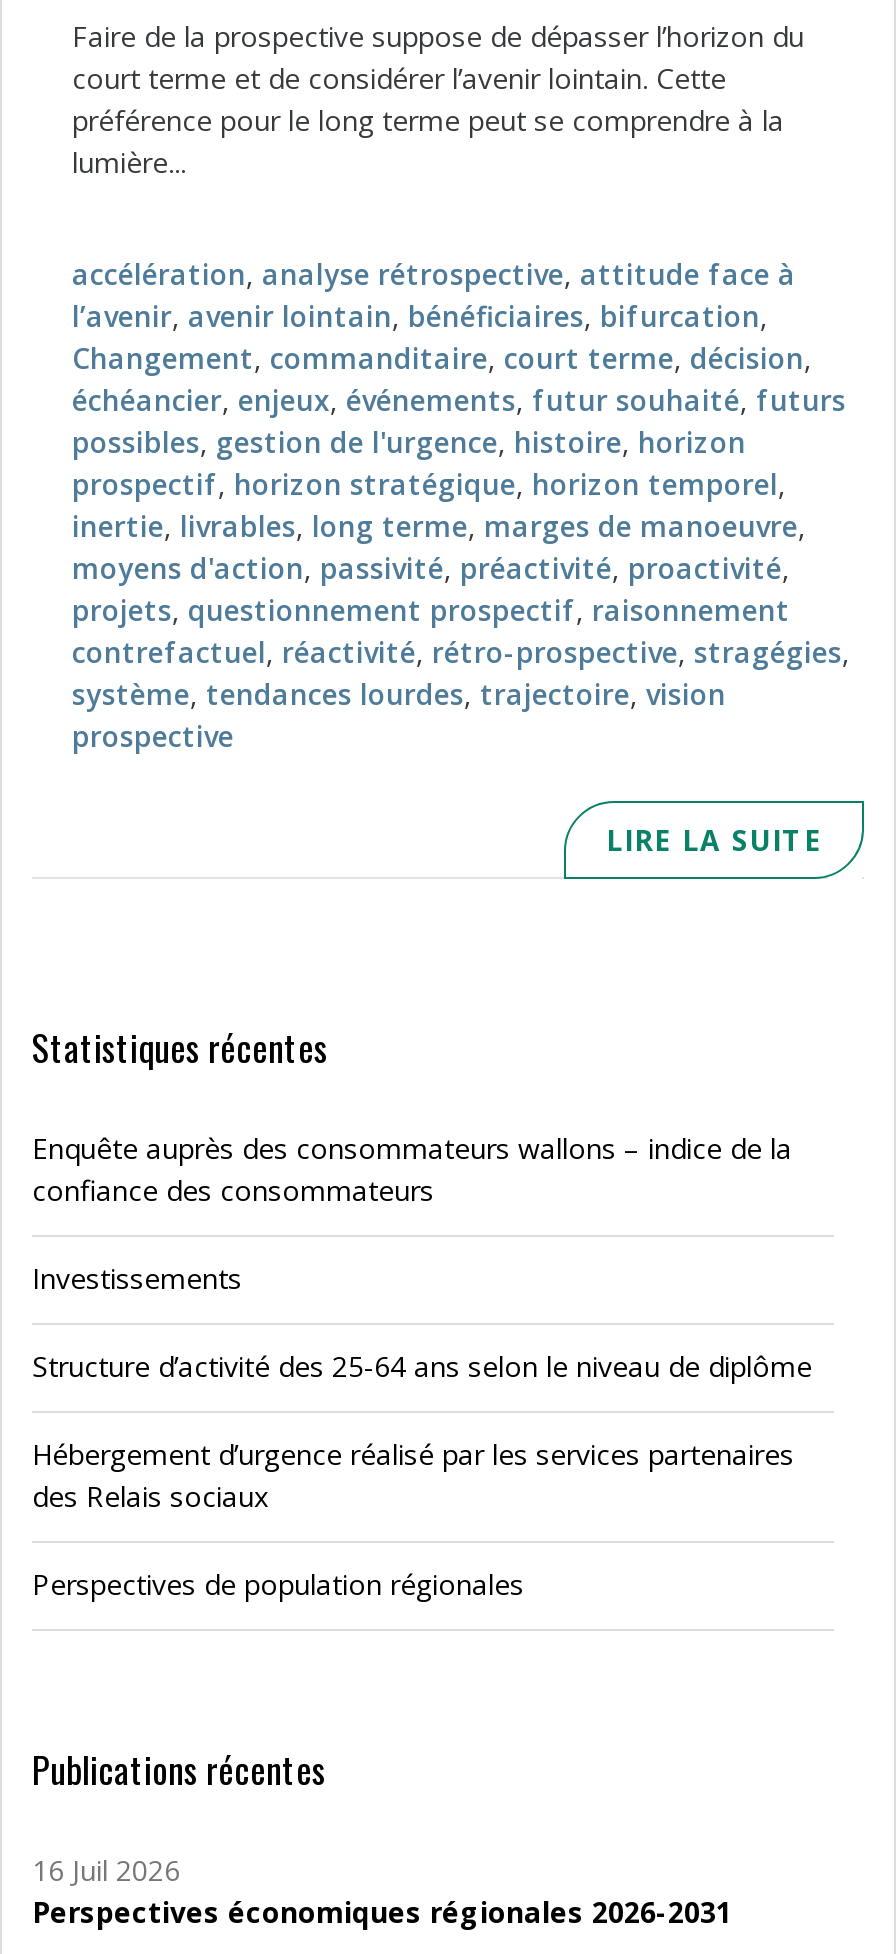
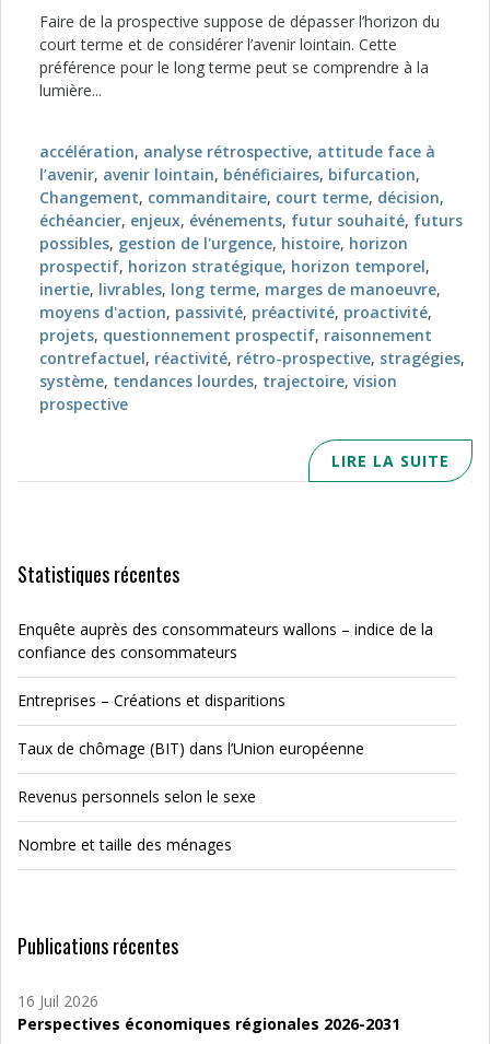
- Investissements
+ Entreprises – Créations et disparitions

- Structure d’activité des 25-64 ans selon le niveau de diplôme
+ Taux de chômage (BIT) dans l’Union européenne

- Hébergement d’urgence réalisé par les services partenaires
- des Relais sociaux
+ Revenus personnels selon le sexe

- Perspectives de population régionales
+ Nombre et taille des ménages
